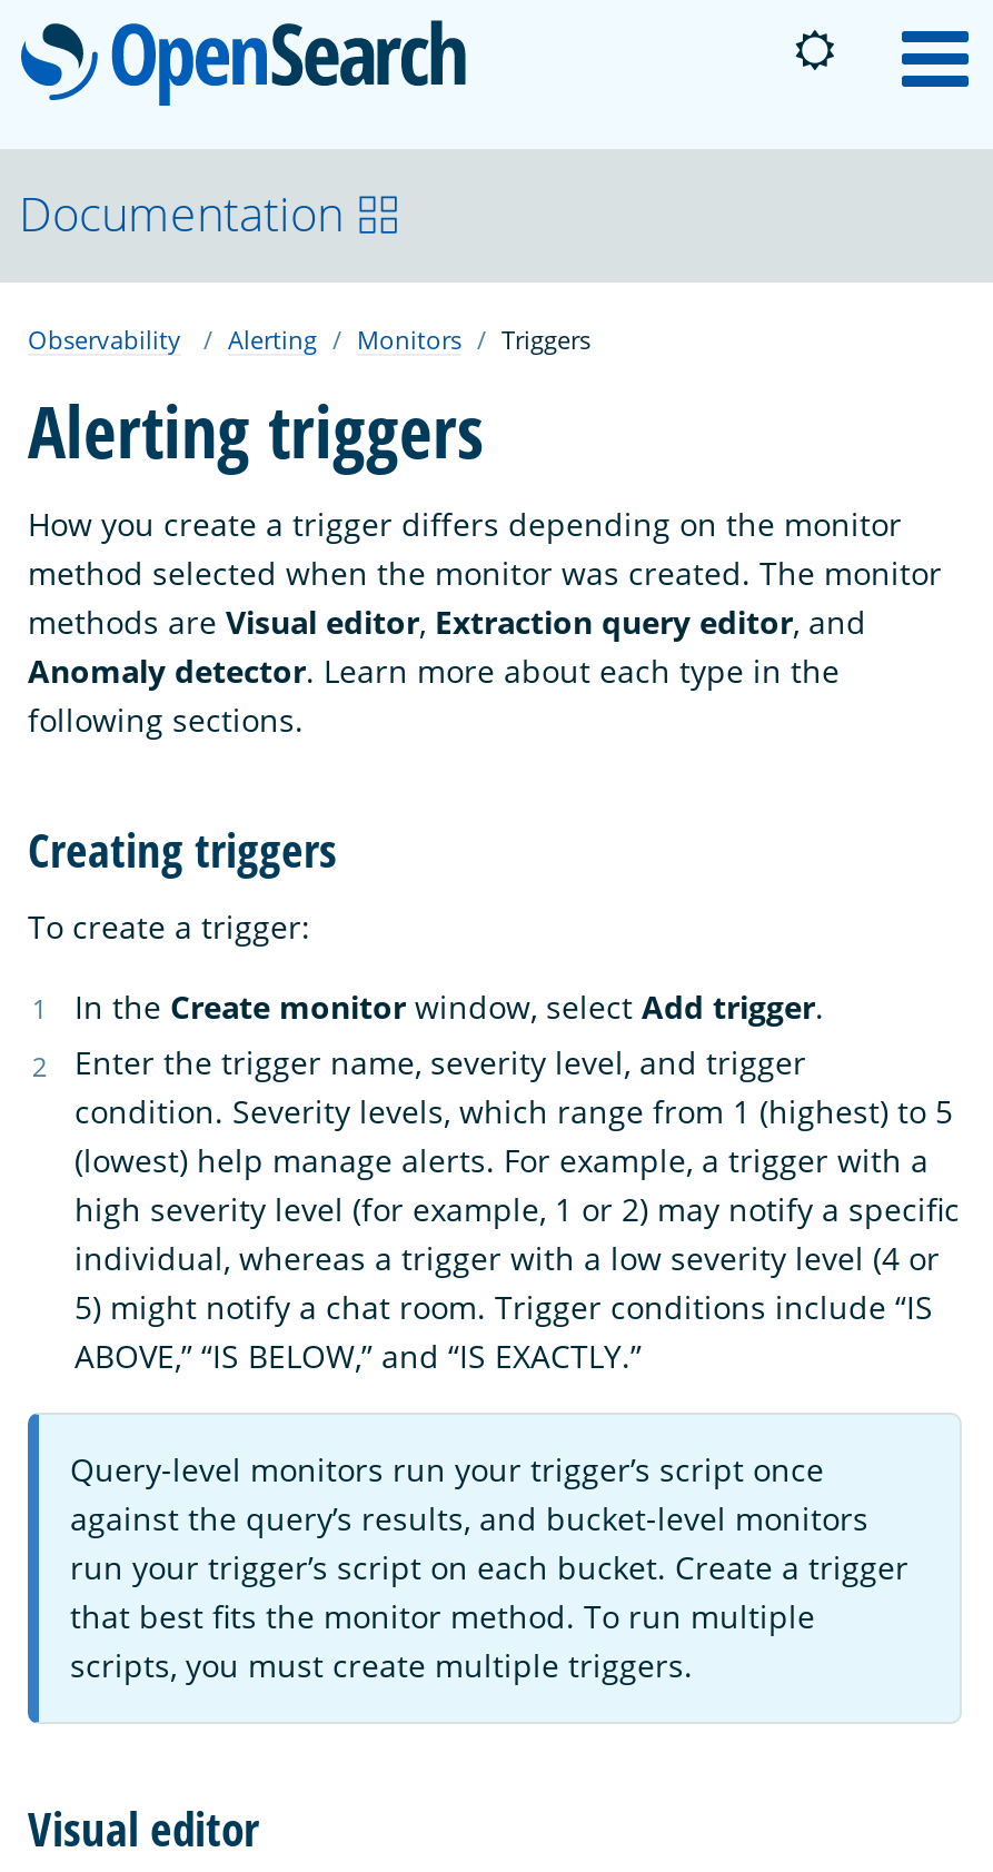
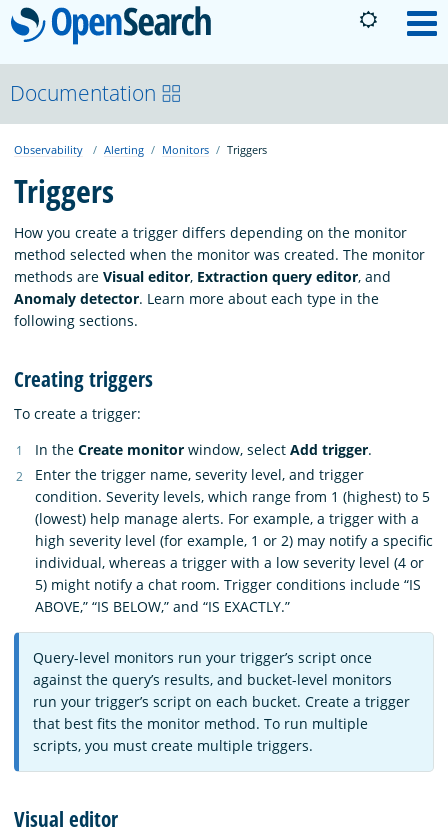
- Alerting triggers
+ Triggers
